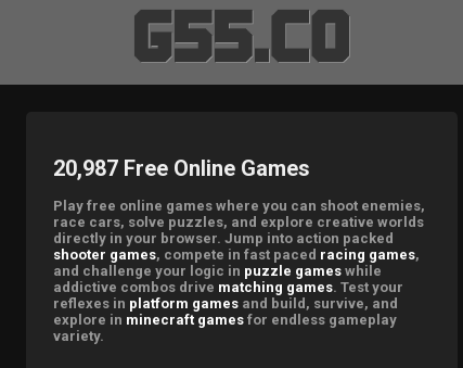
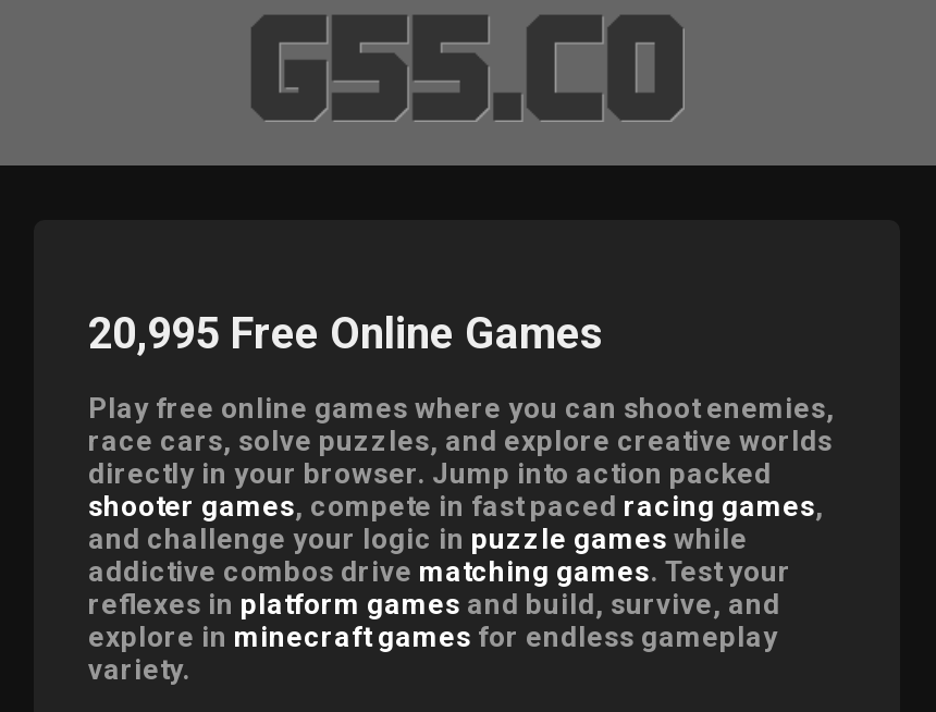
- 20,987 Free Online Games
+ 20,995 Free Online Games
